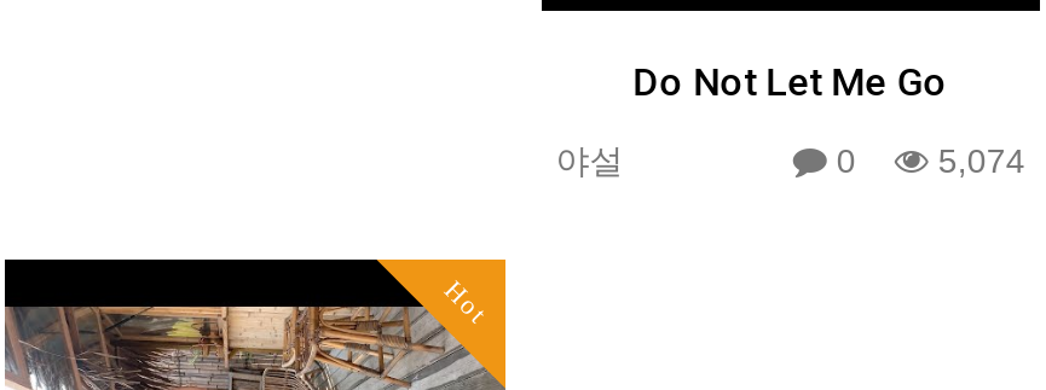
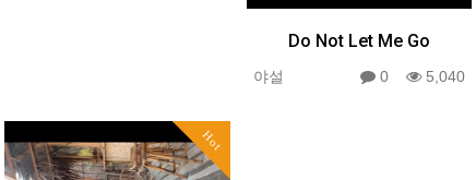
- 0 5,074
+ 0 5,040
